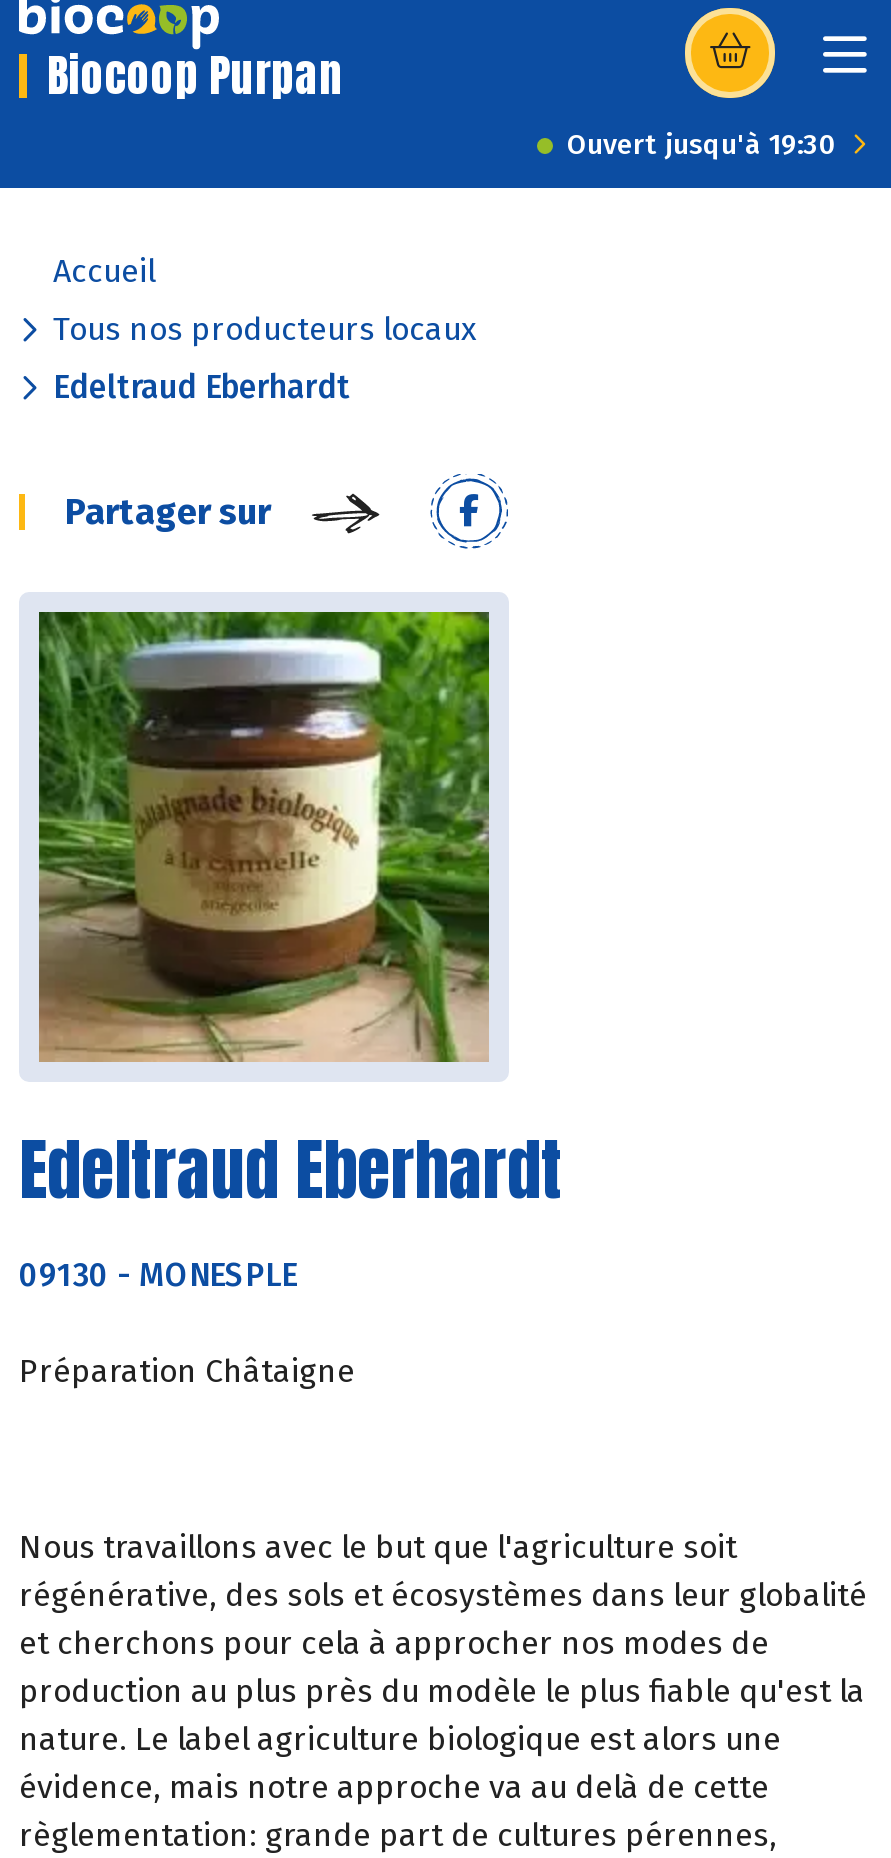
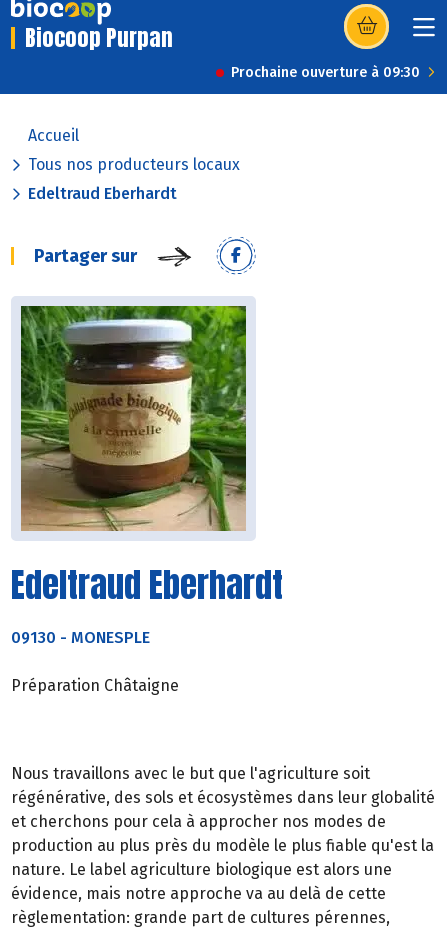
- Ouvert jusqu'à 19:30
+ Prochaine ouverture à 09:30
